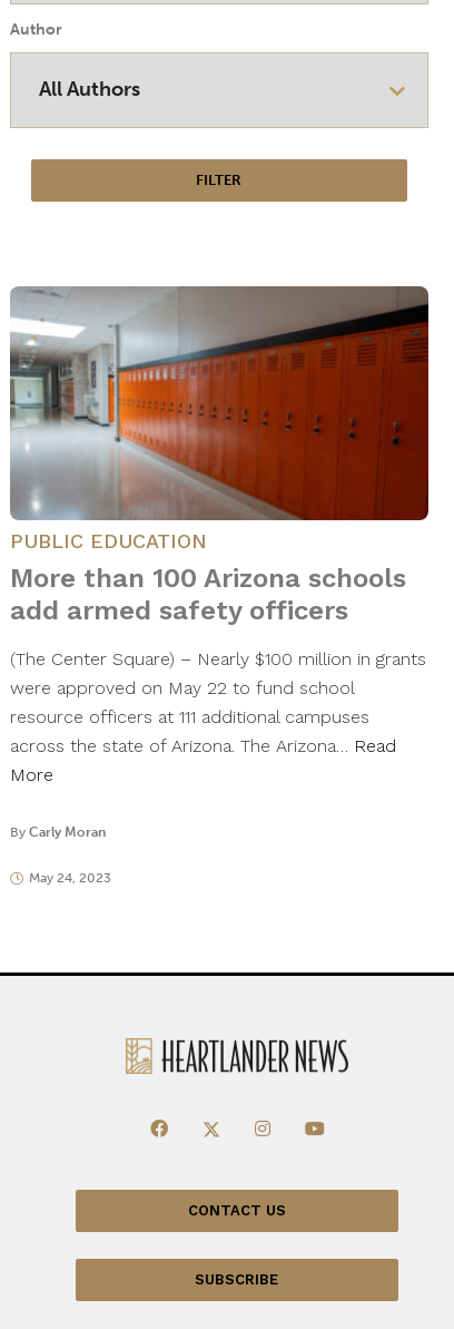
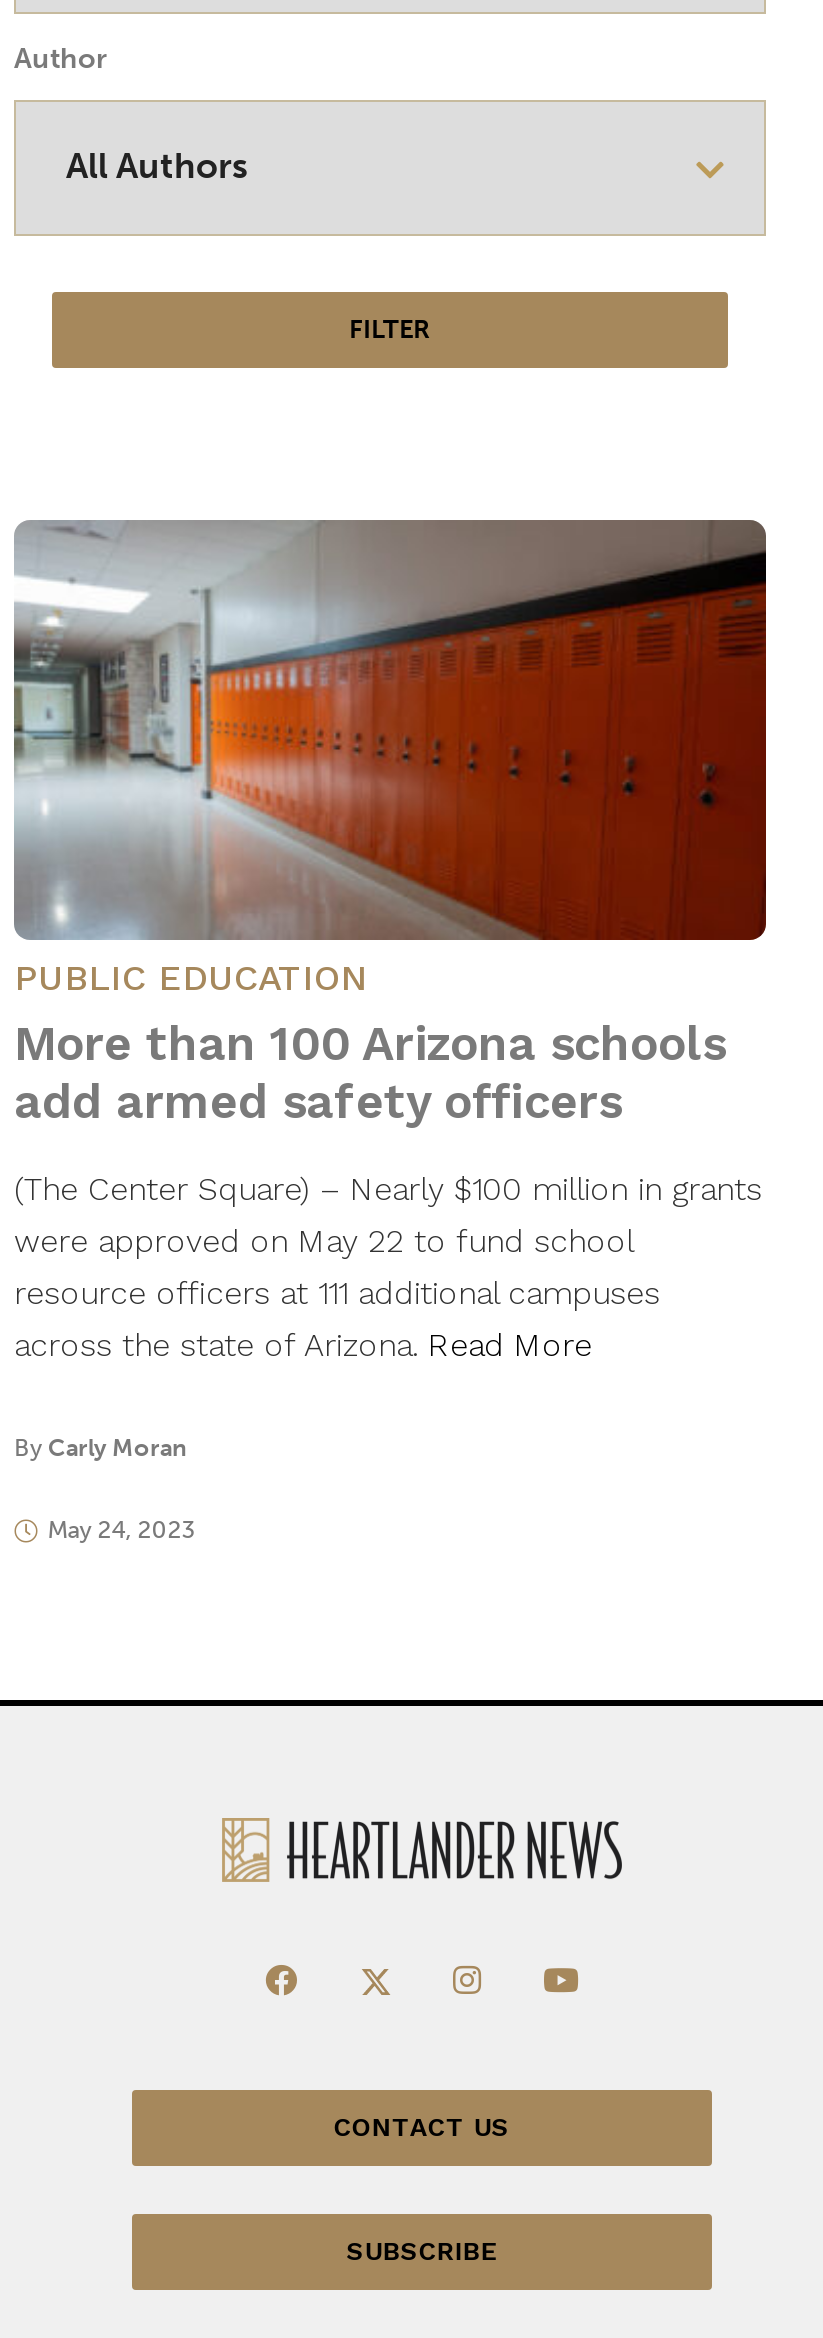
- across the state of Arizona. The Arizona… Read
- More
+ across the state of Arizona. Read More
